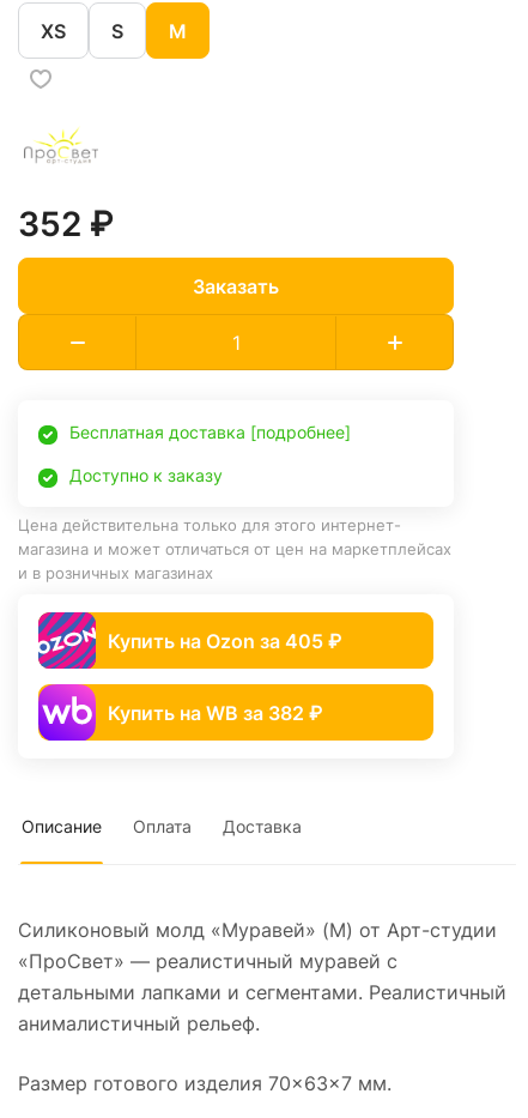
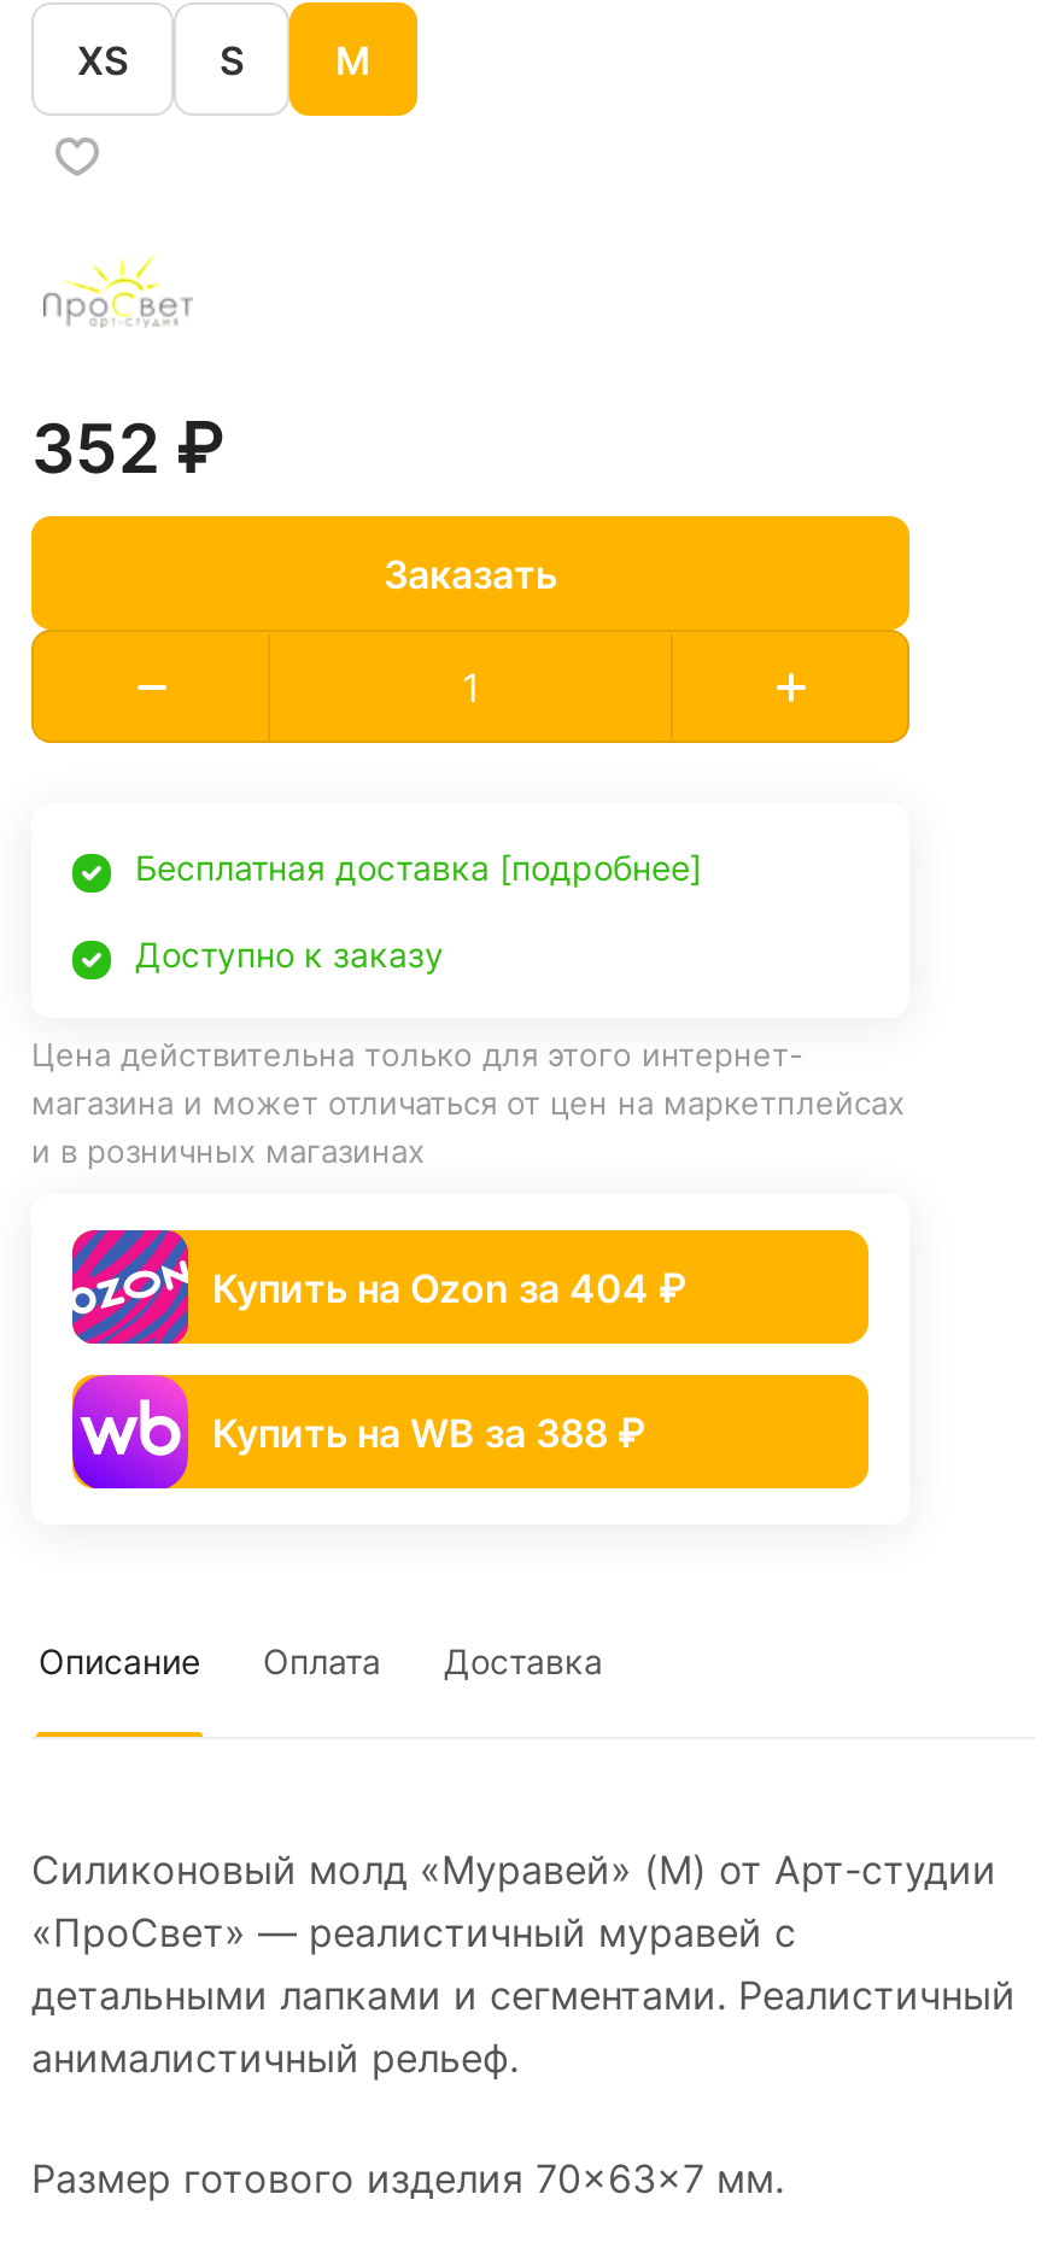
- Купить на Ozon за 405 ₽
+ Купить на Ozon за 404 ₽

- Купить на WB за 382 ₽
+ Купить на WB за 388 ₽
